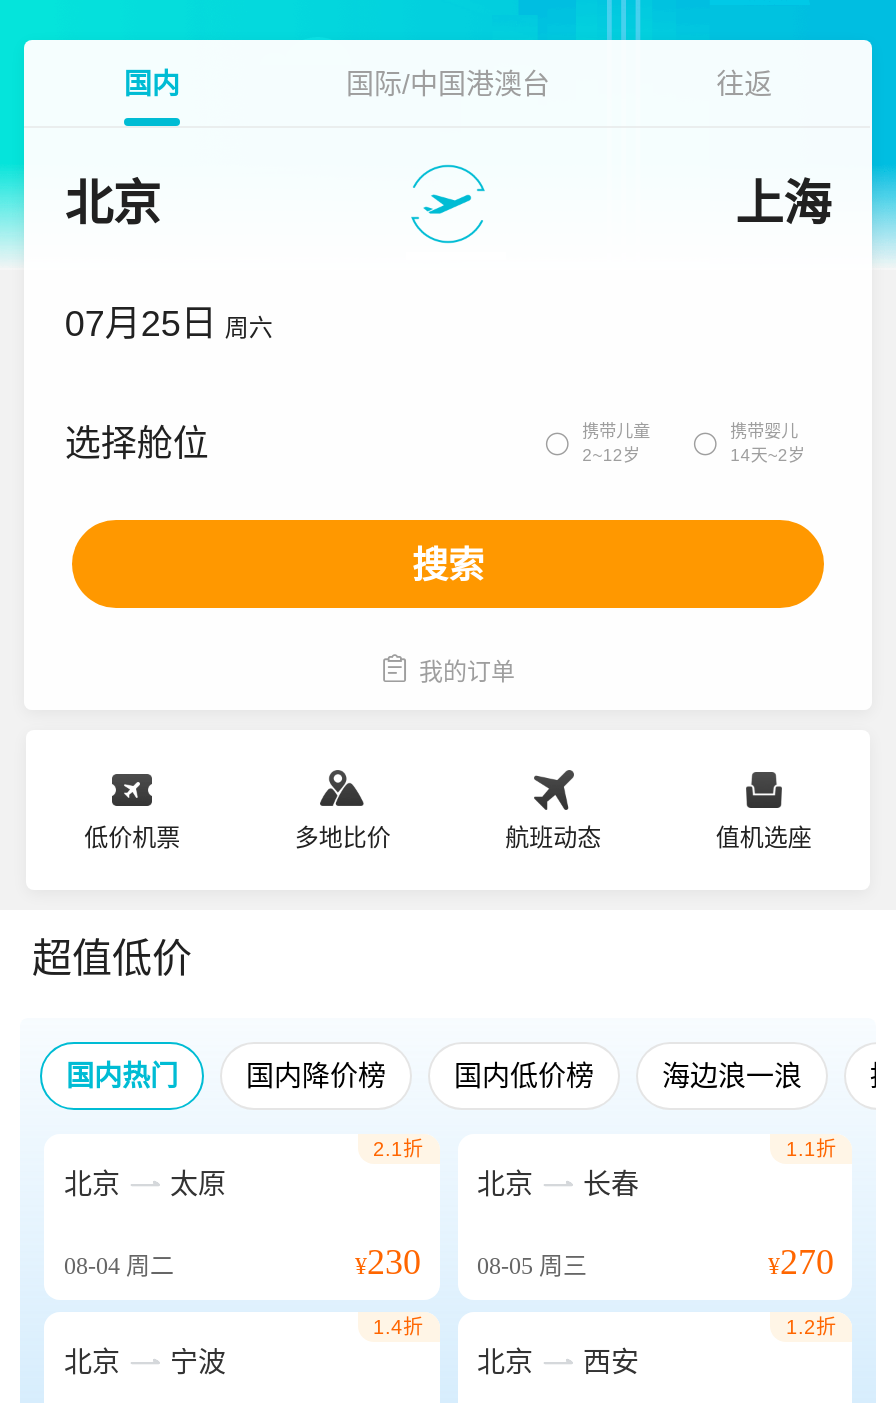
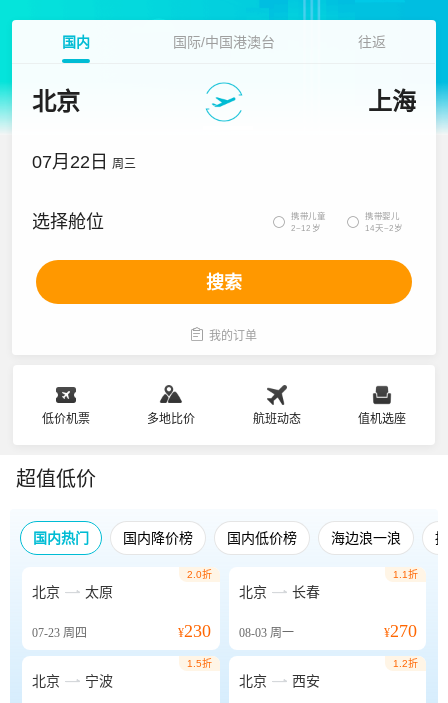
- 07月25日 周六
+ 07月22日 周三

- 2.1折
+ 2.0折

- 08-04周二
+ 07-23周四

- ¥230 08-05周三
+ ¥230 08-03周一

- 1.4折
+ 1.5折
